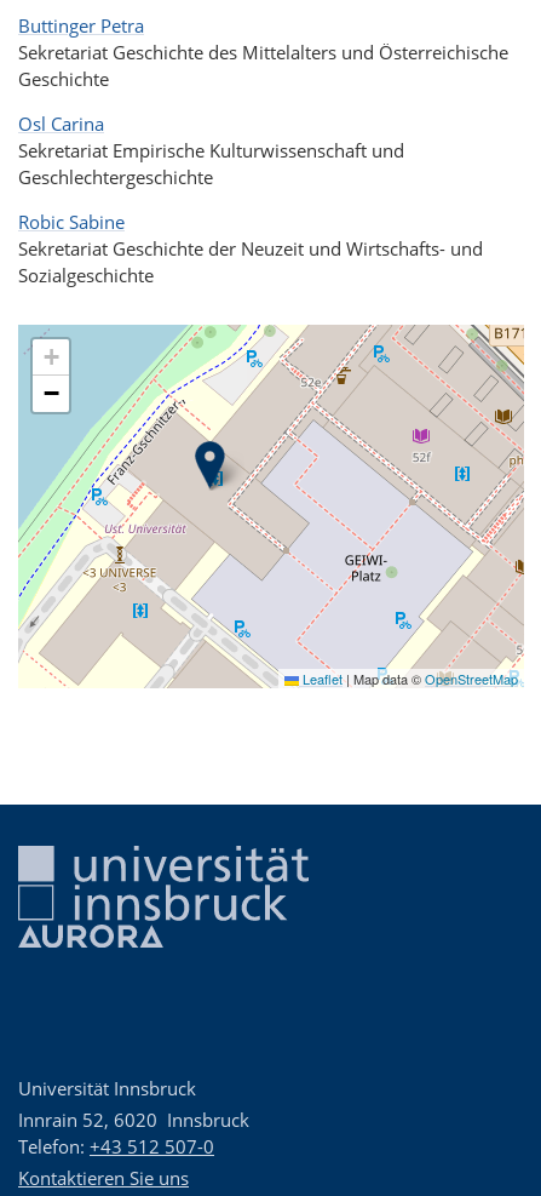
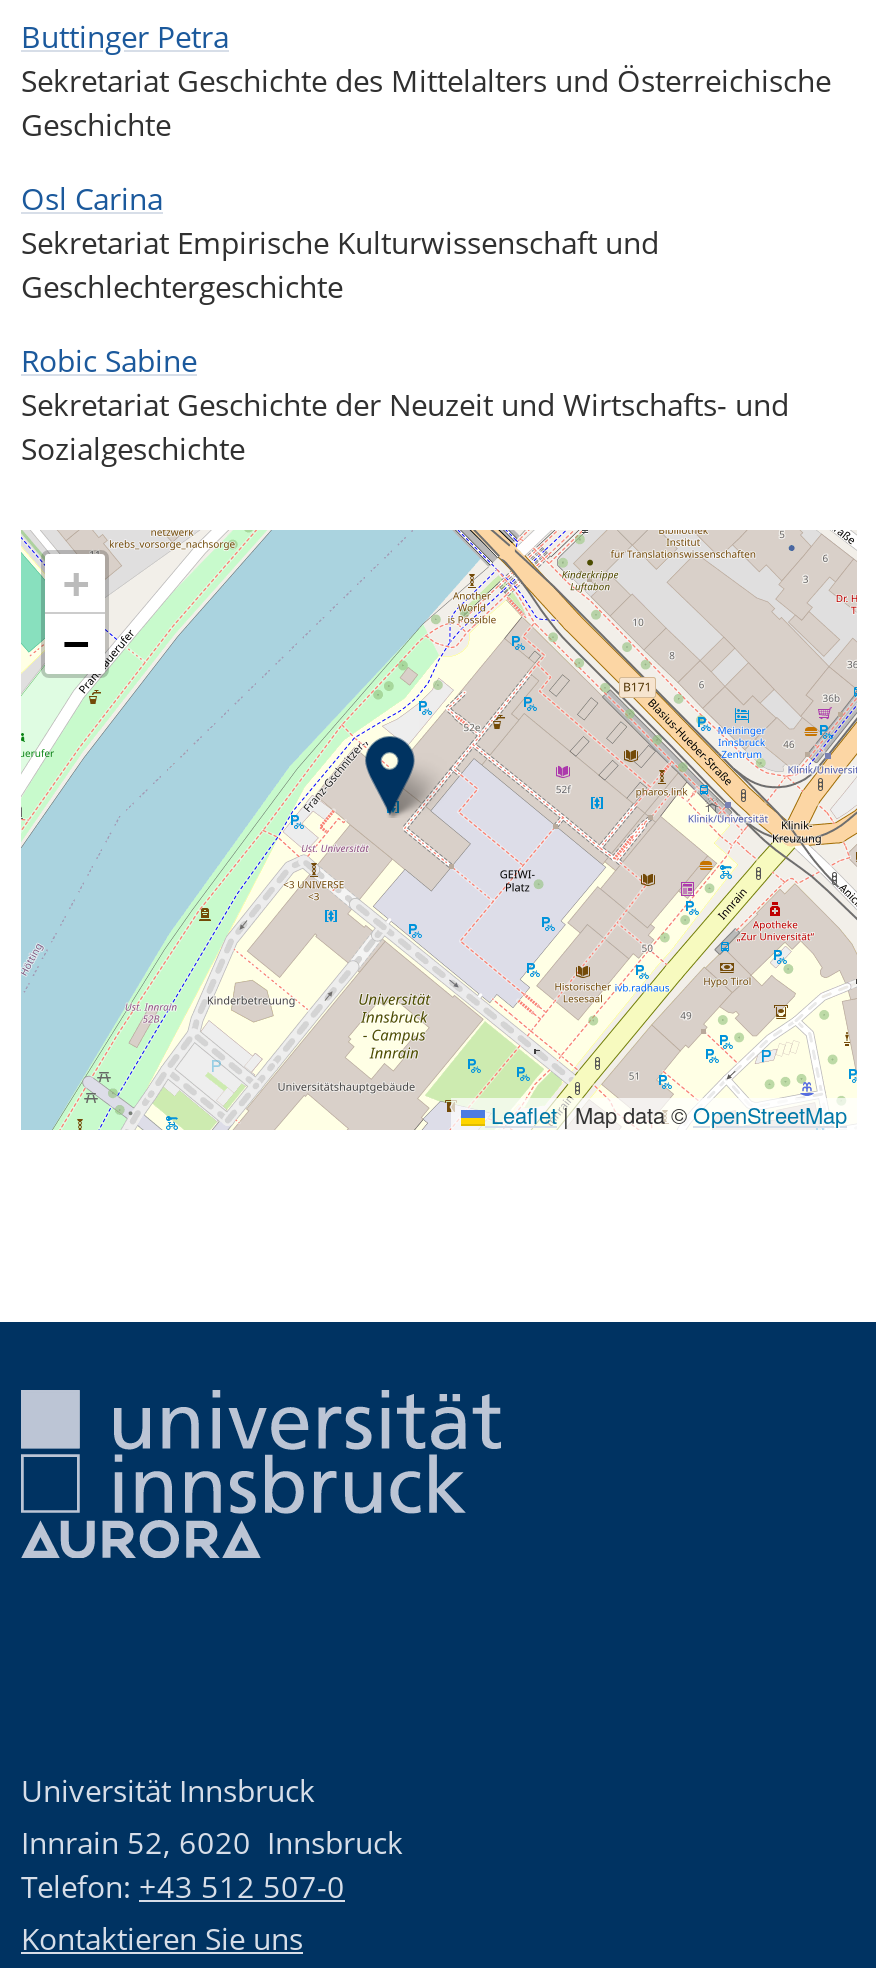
- [image]
+ [image]
